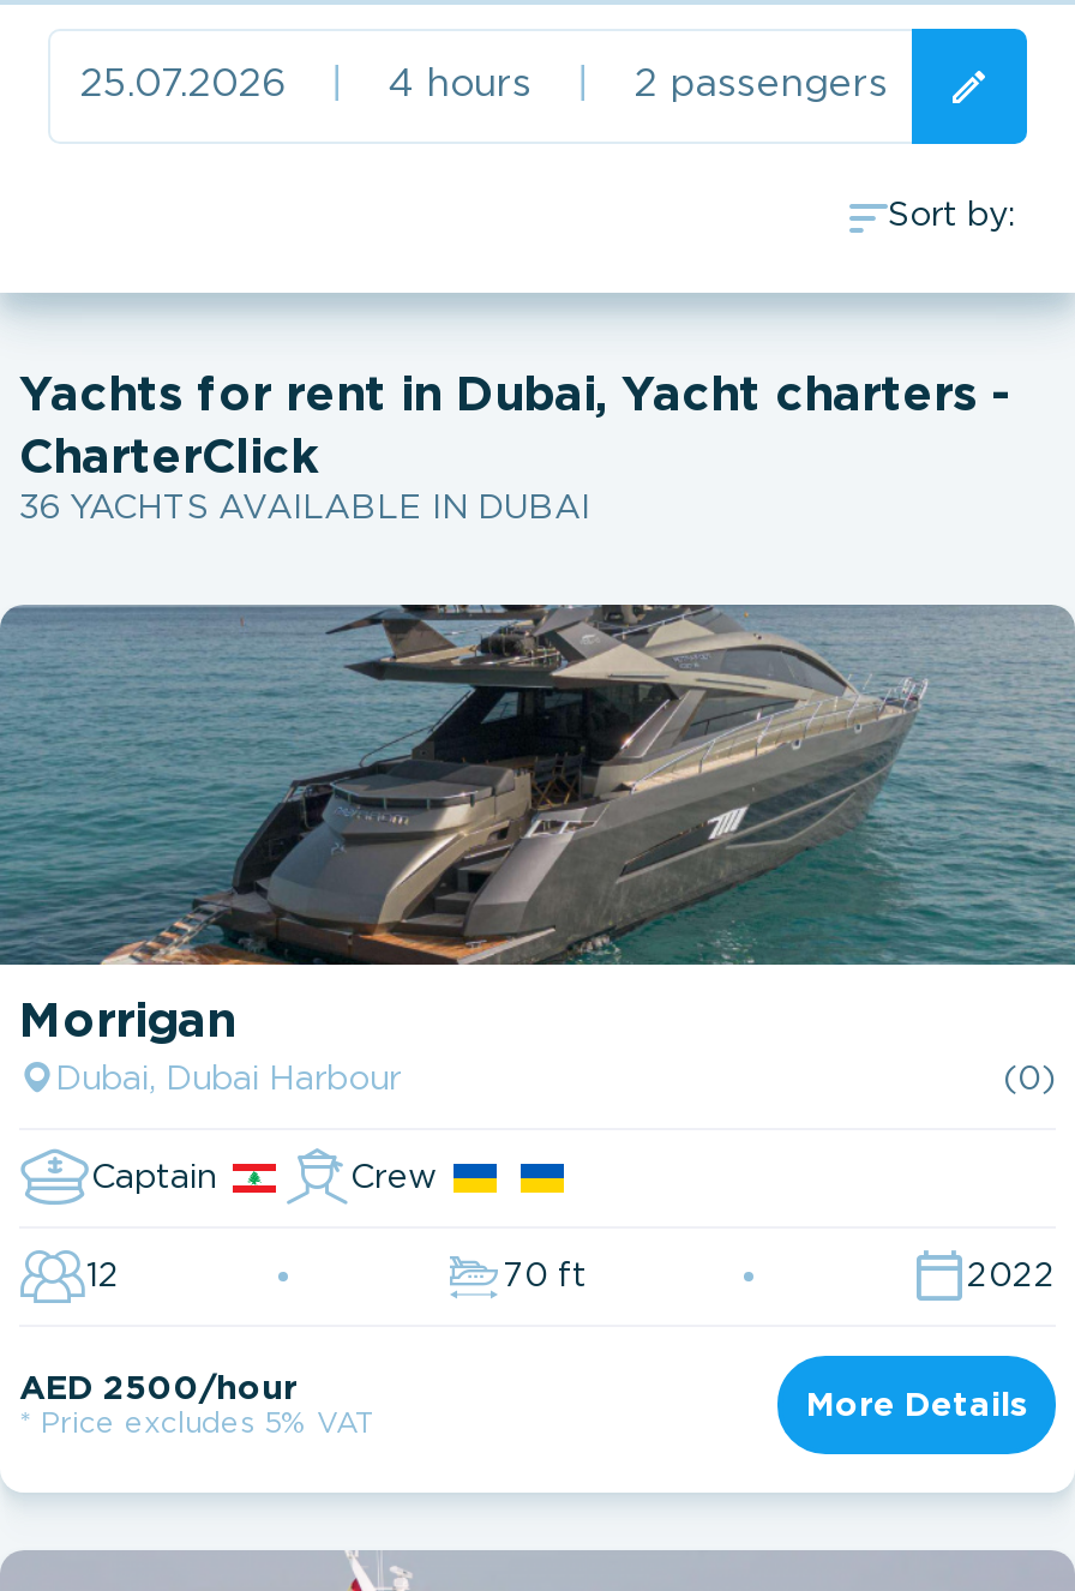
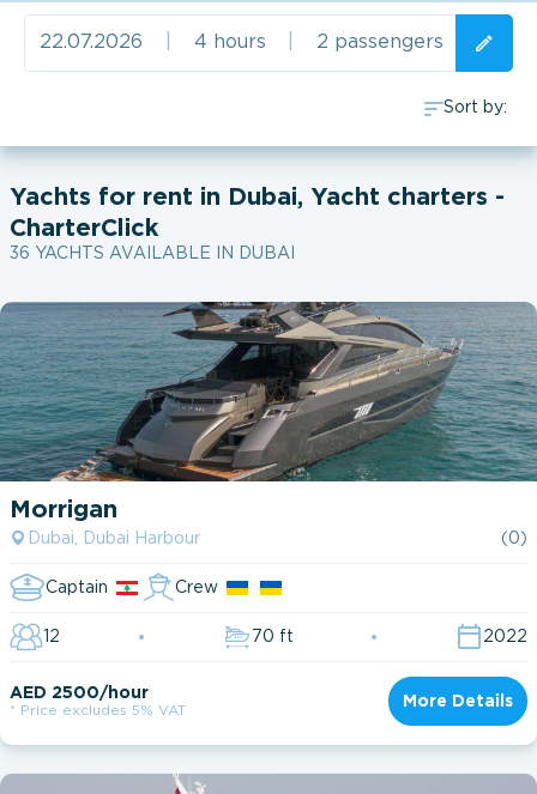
- 25.07.2026
+ 22.07.2026
